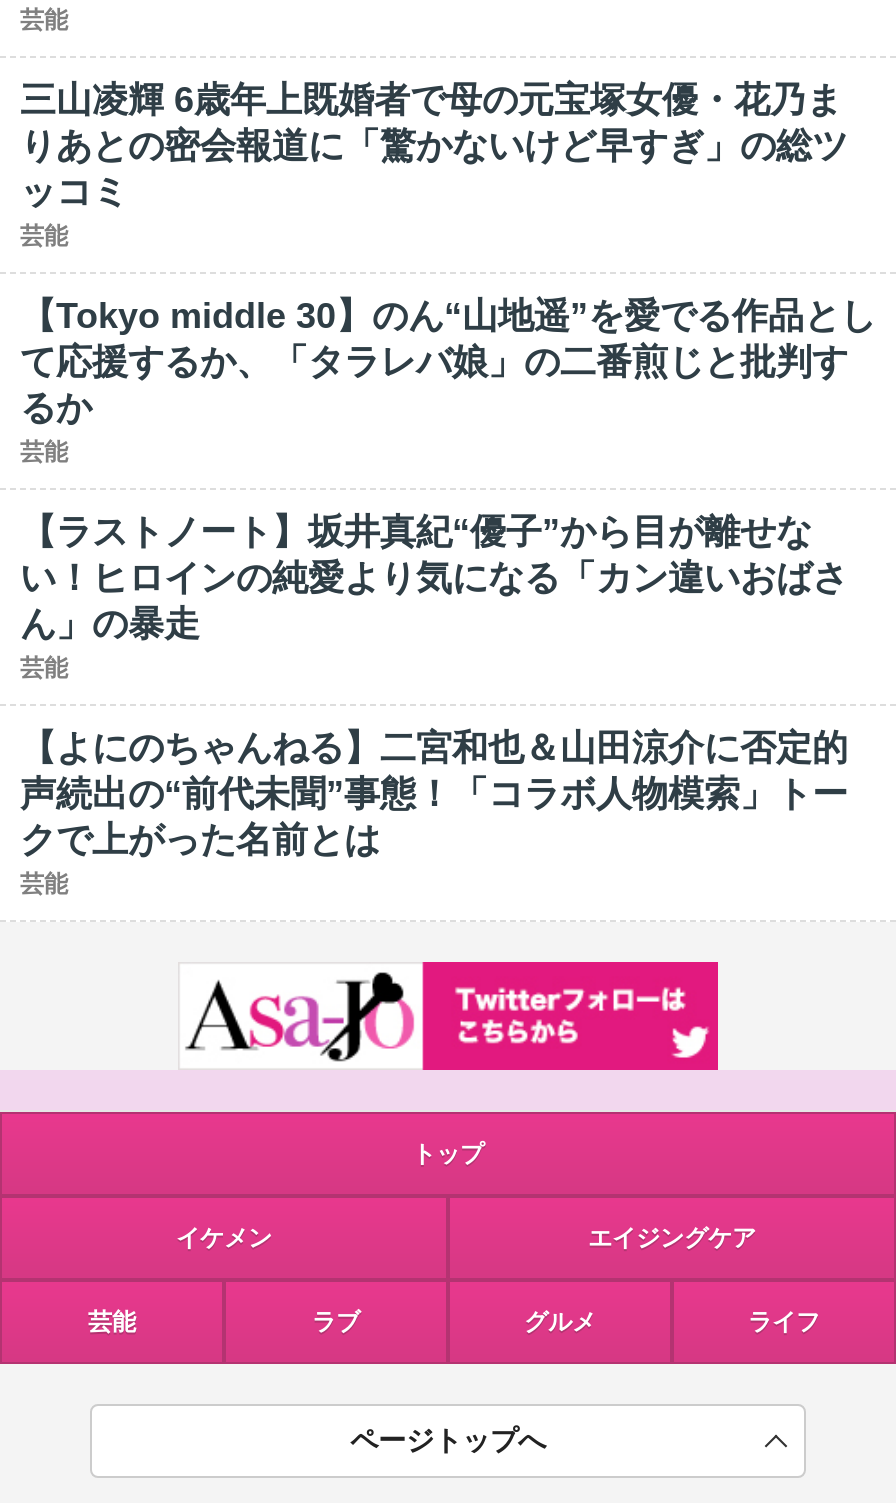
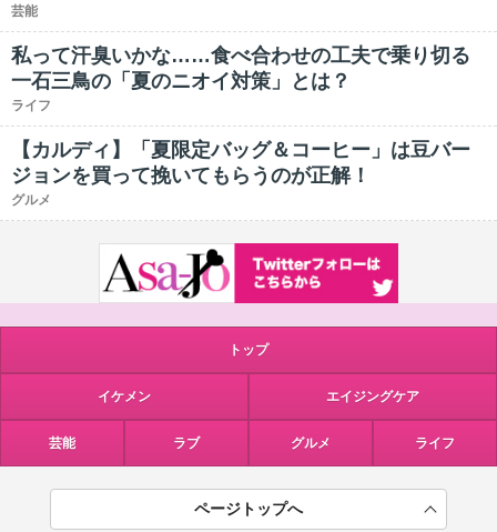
- 三山凌輝 6歳年上既婚者で母の元宝塚女優・花乃ま
- りあとの密会報道に「驚かないけど早すぎ」の総ツ
- ッコミ
- 芸能
- 【Tokyo middle 30】のん“山地遥”を愛でる作品とし
- て応援するか、「タラレバ娘」の二番煎じと批判す
- るか
- 芸能
- 【ラストノート】坂井真紀“優子”から目が離せな
- い！ヒロインの純愛より気になる「カン違いおばさ
- ん」の暴走
- 芸能
- 【よにのちゃんねる】二宮和也＆山田涼介に否定的
- 声続出の“前代未聞”事態！「コラボ人物模索」トー
- クで上がった名前とは
- 芸能
+ 私って汗臭いかな……食べ合わせの工夫で乗り切る
+ 一石三鳥の「夏のニオイ対策」とは？
+ ライフ
+ 【カルディ】「夏限定バッグ＆コーヒー」は豆バー
+ ジョンを買って挽いてもらうのが正解！
+ グルメ
